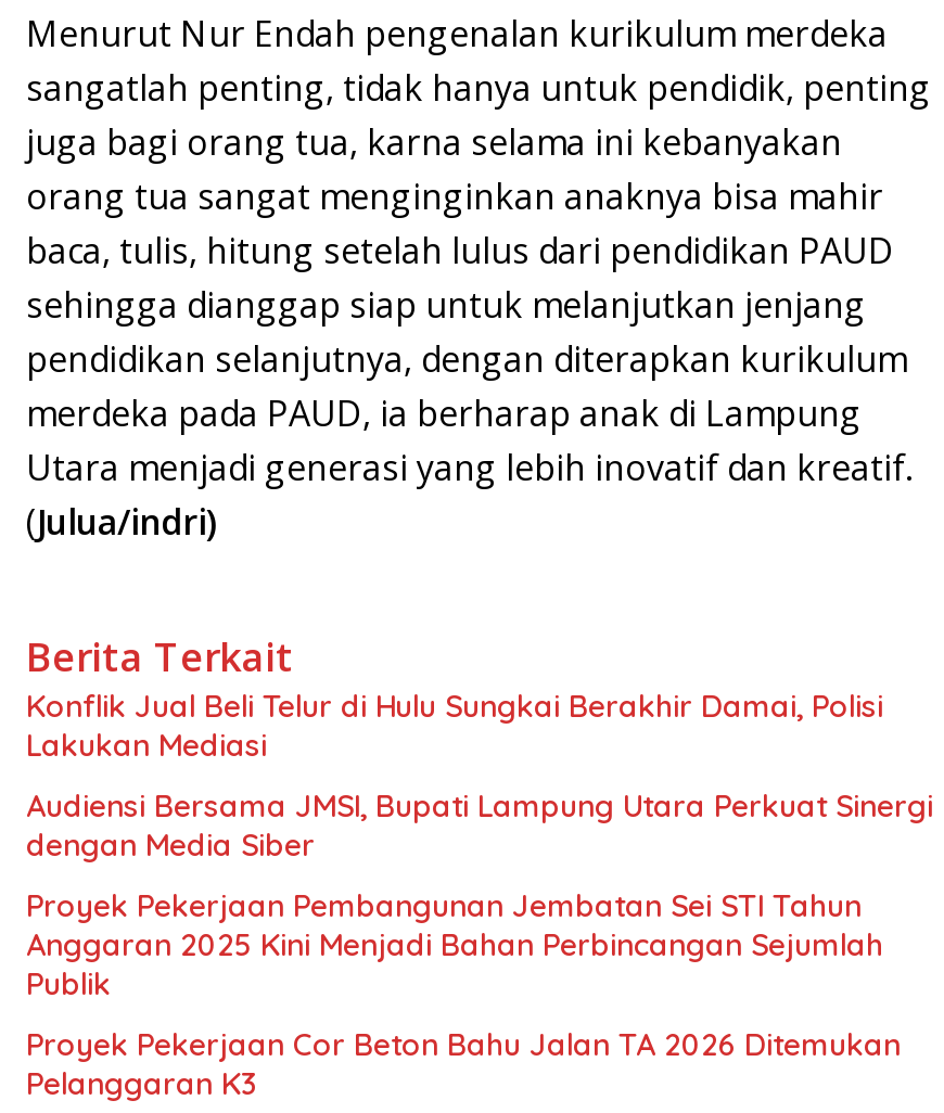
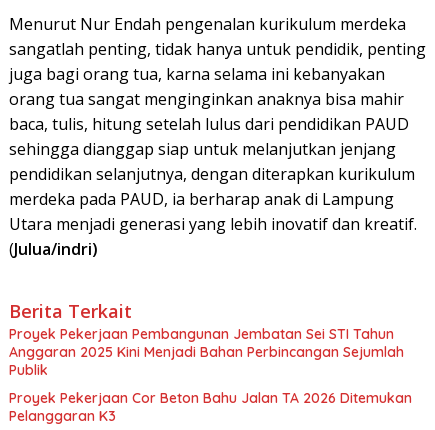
- Konflik Jual Beli Telur di Hulu Sungkai Berakhir Damai, Polisi
- Lakukan Mediasi
- Audiensi Bersama JMSI, Bupati Lampung Utara Perkuat Sinergi
- dengan Media Siber
